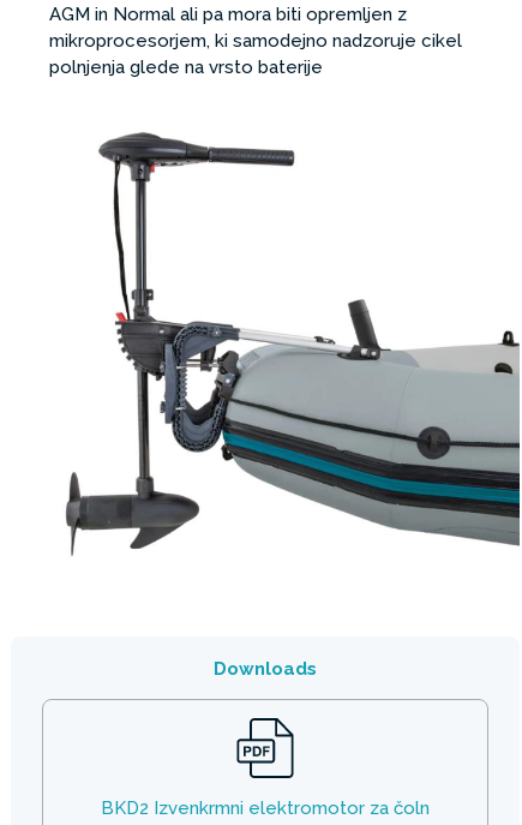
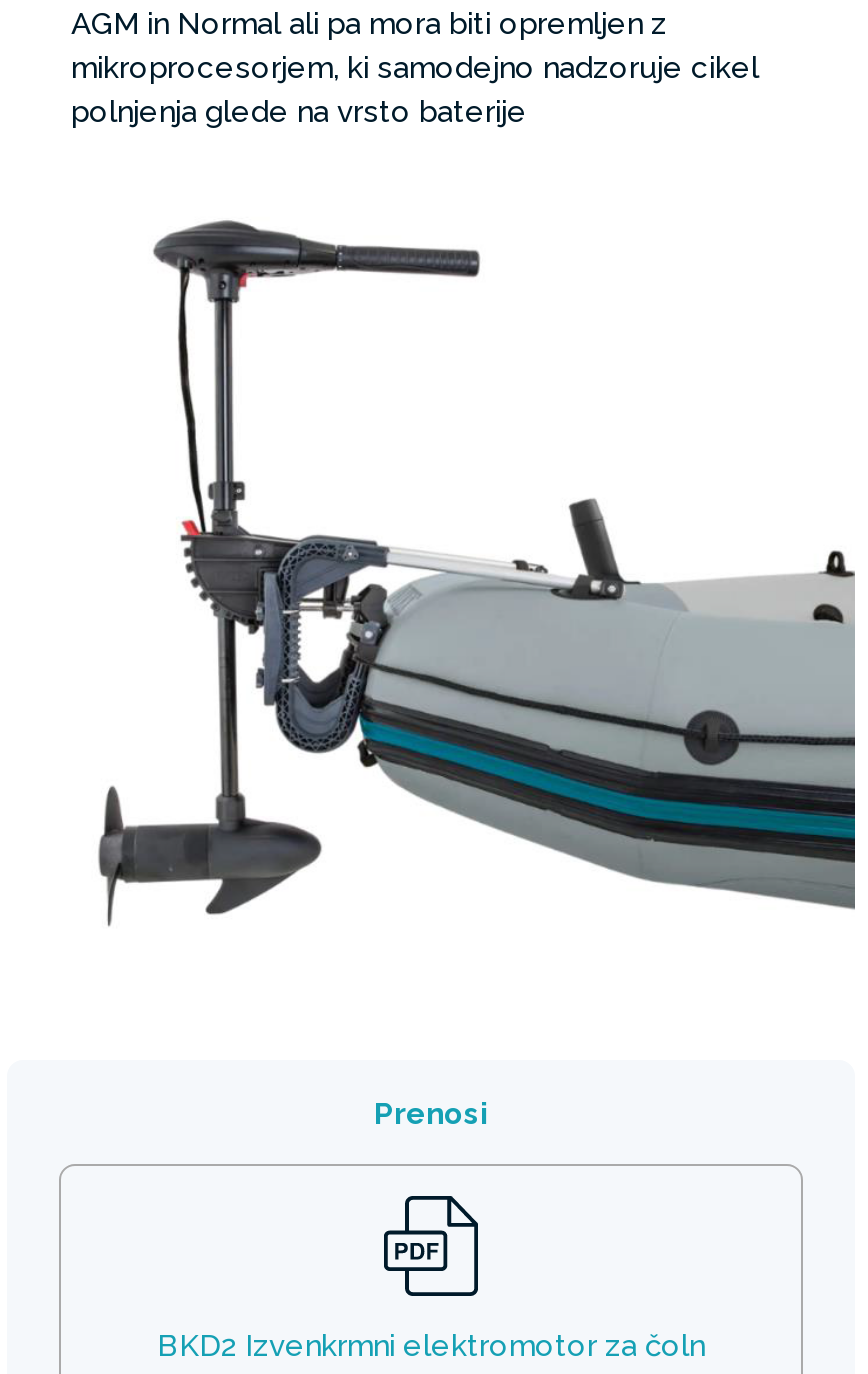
- Downloads
+ Prenosi
